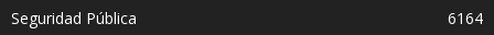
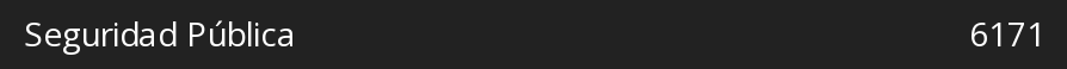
- 6164
+ 6171
